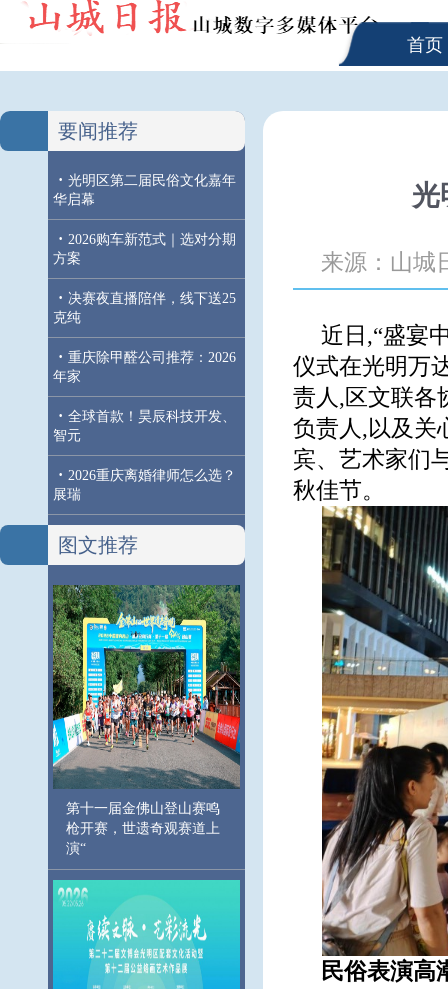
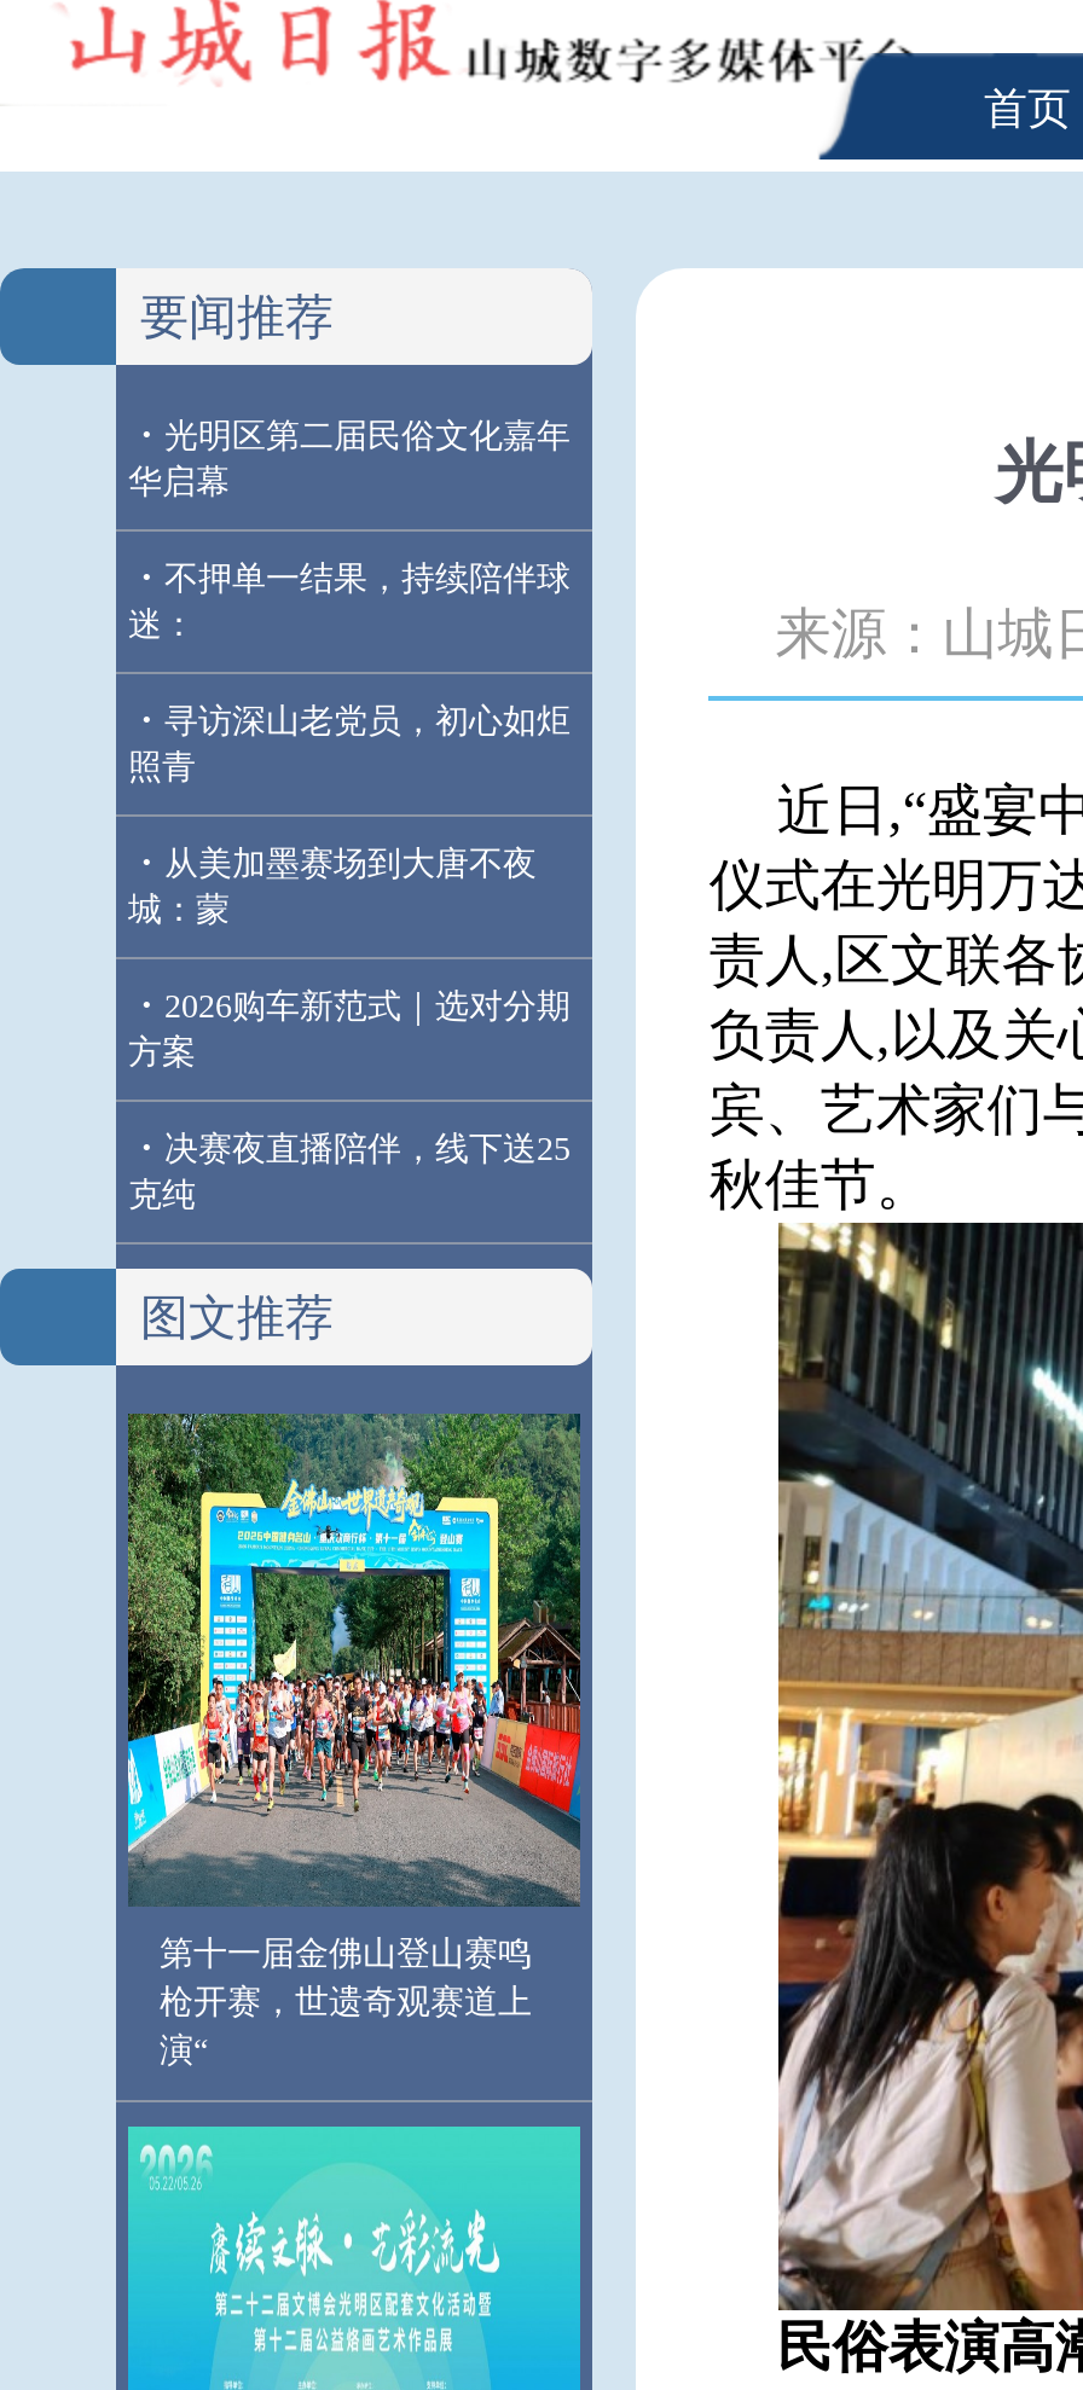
+ · 不押单一结果，持续陪伴球
+ 迷：
+ · 寻访深山老党员，初心如炬
+ 照青
+ · 从美加墨赛场到大唐不夜
+ 城：蒙

moved down: · 2026购车新范式｜选对分期 | 方案 | · 决赛夜直播陪伴，线下送25 | 克纯

- · 重庆除甲醛公司推荐：2026
- 年家
- · 全球首款！昊辰科技开发、
- 智元
- · 2026重庆离婚律师怎么选？
- 展瑞
